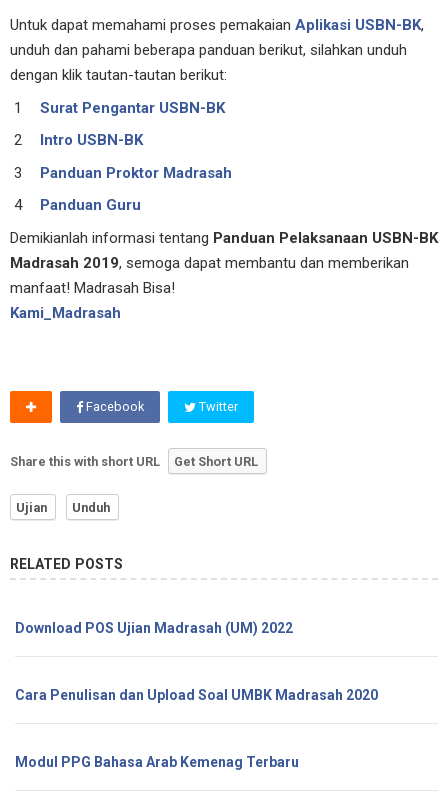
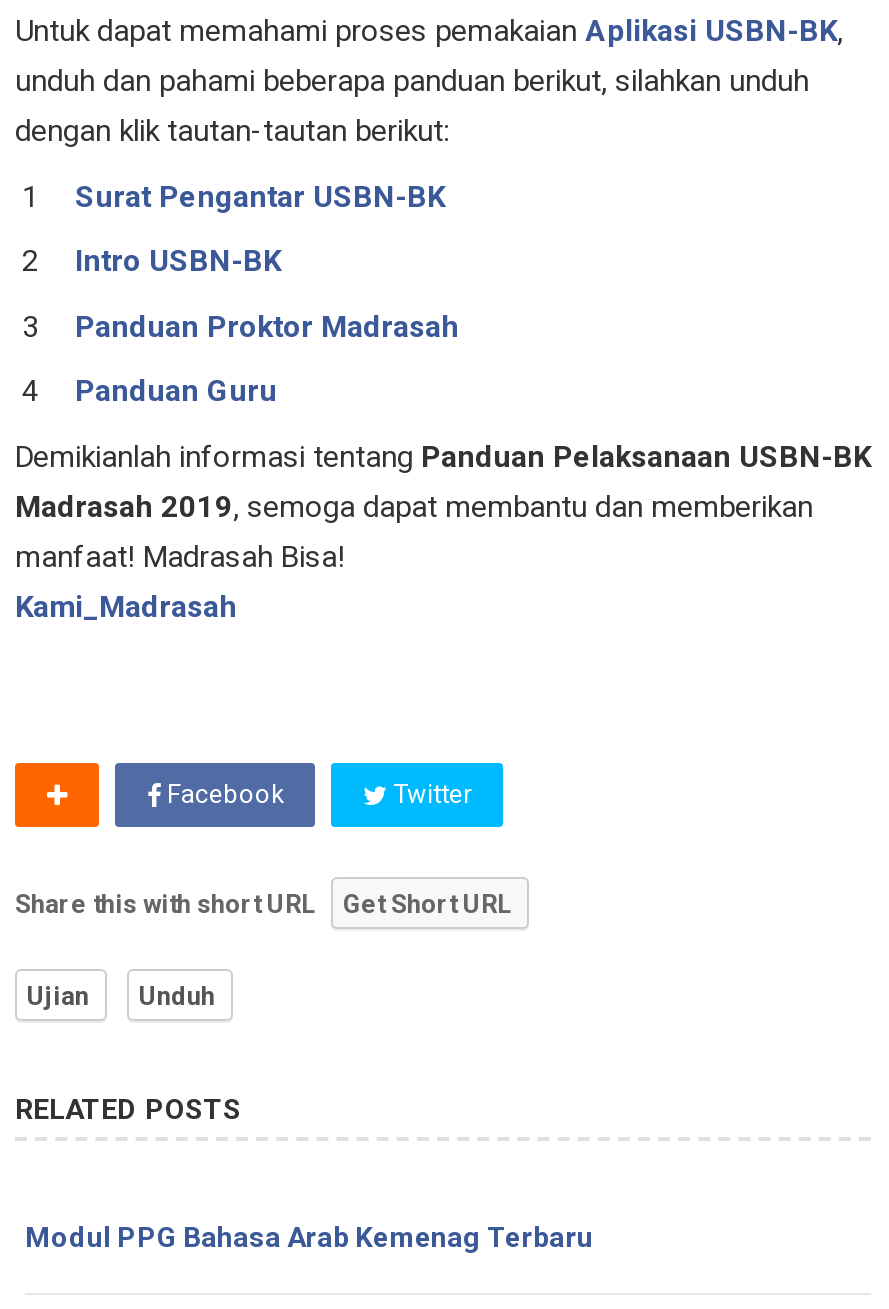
- Download POS Ujian Madrasah (UM) 2022

- Cara Penulisan dan Upload Soal UMBK Madrasah 2020
